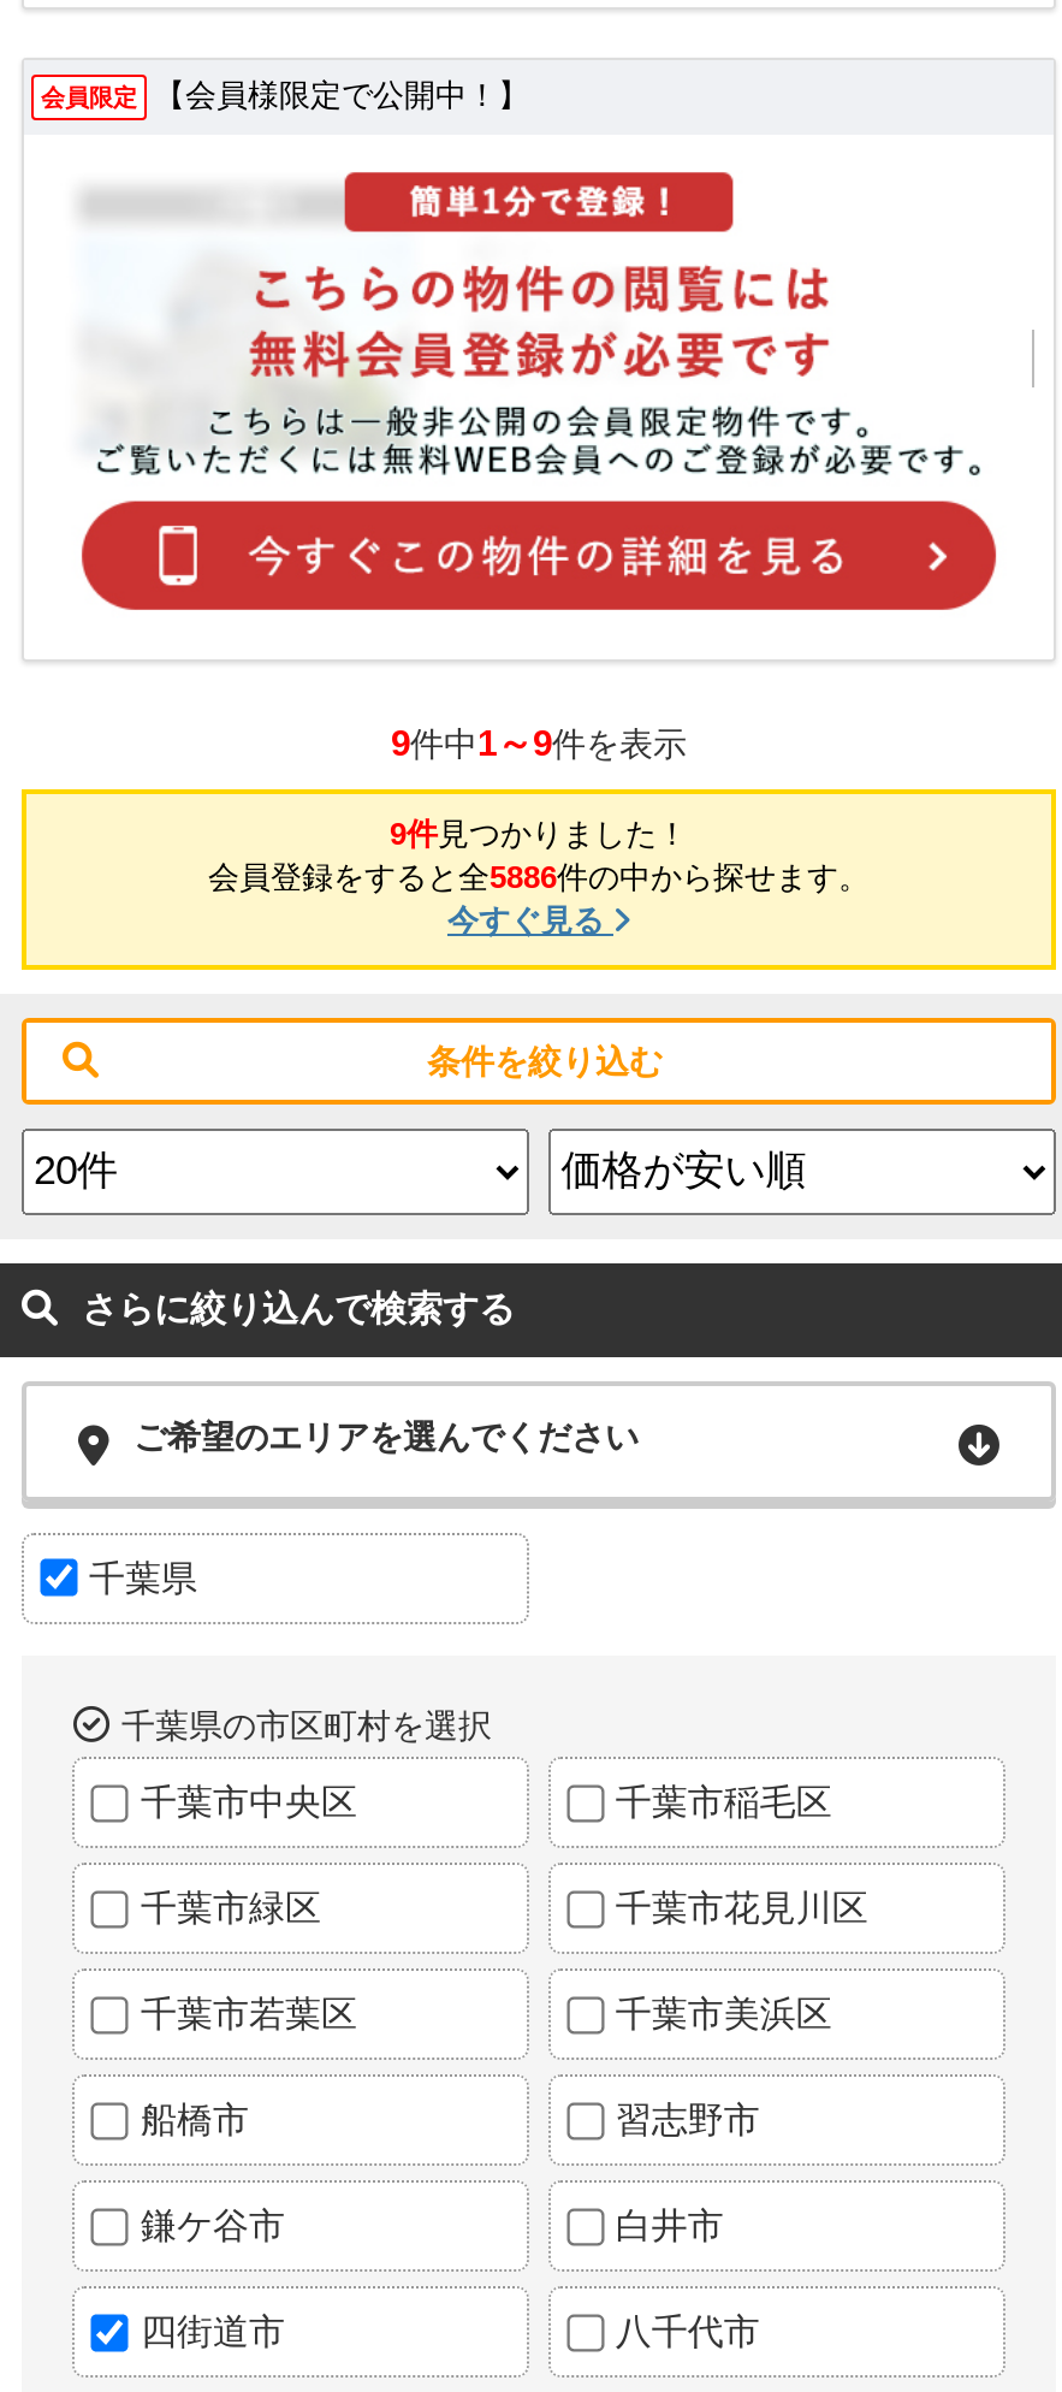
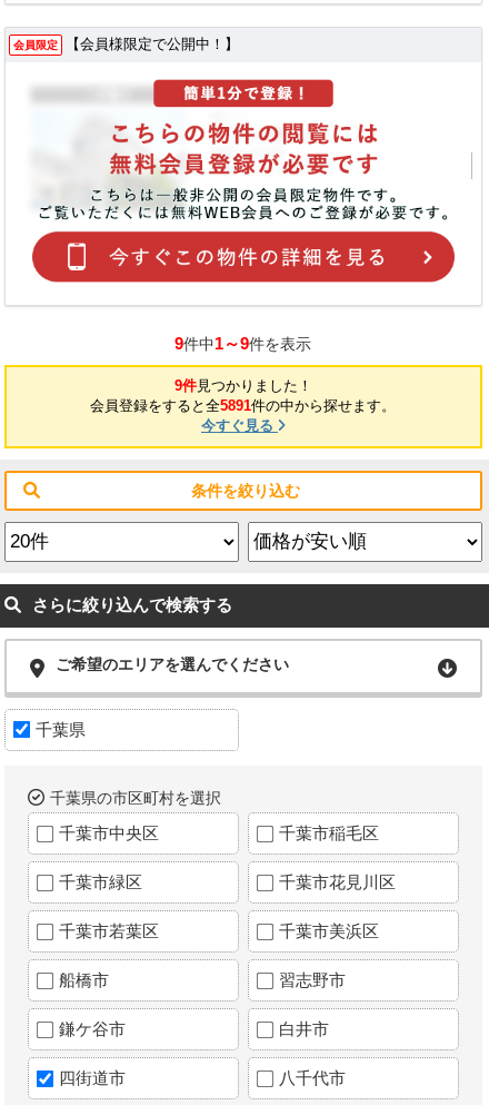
- 会員登録をすると全5886件の中から探せます。
+ 会員登録をすると全5891件の中から探せます。
